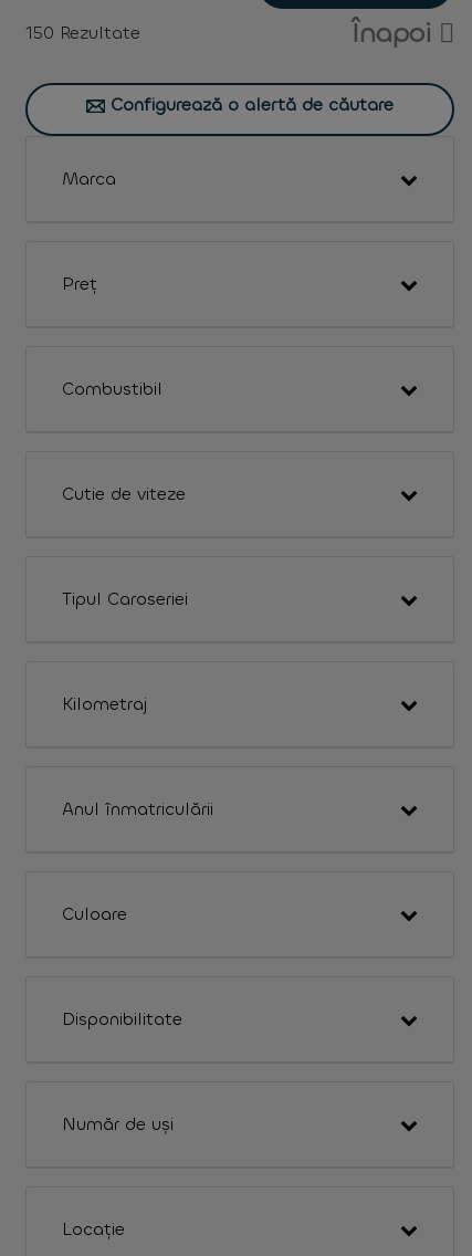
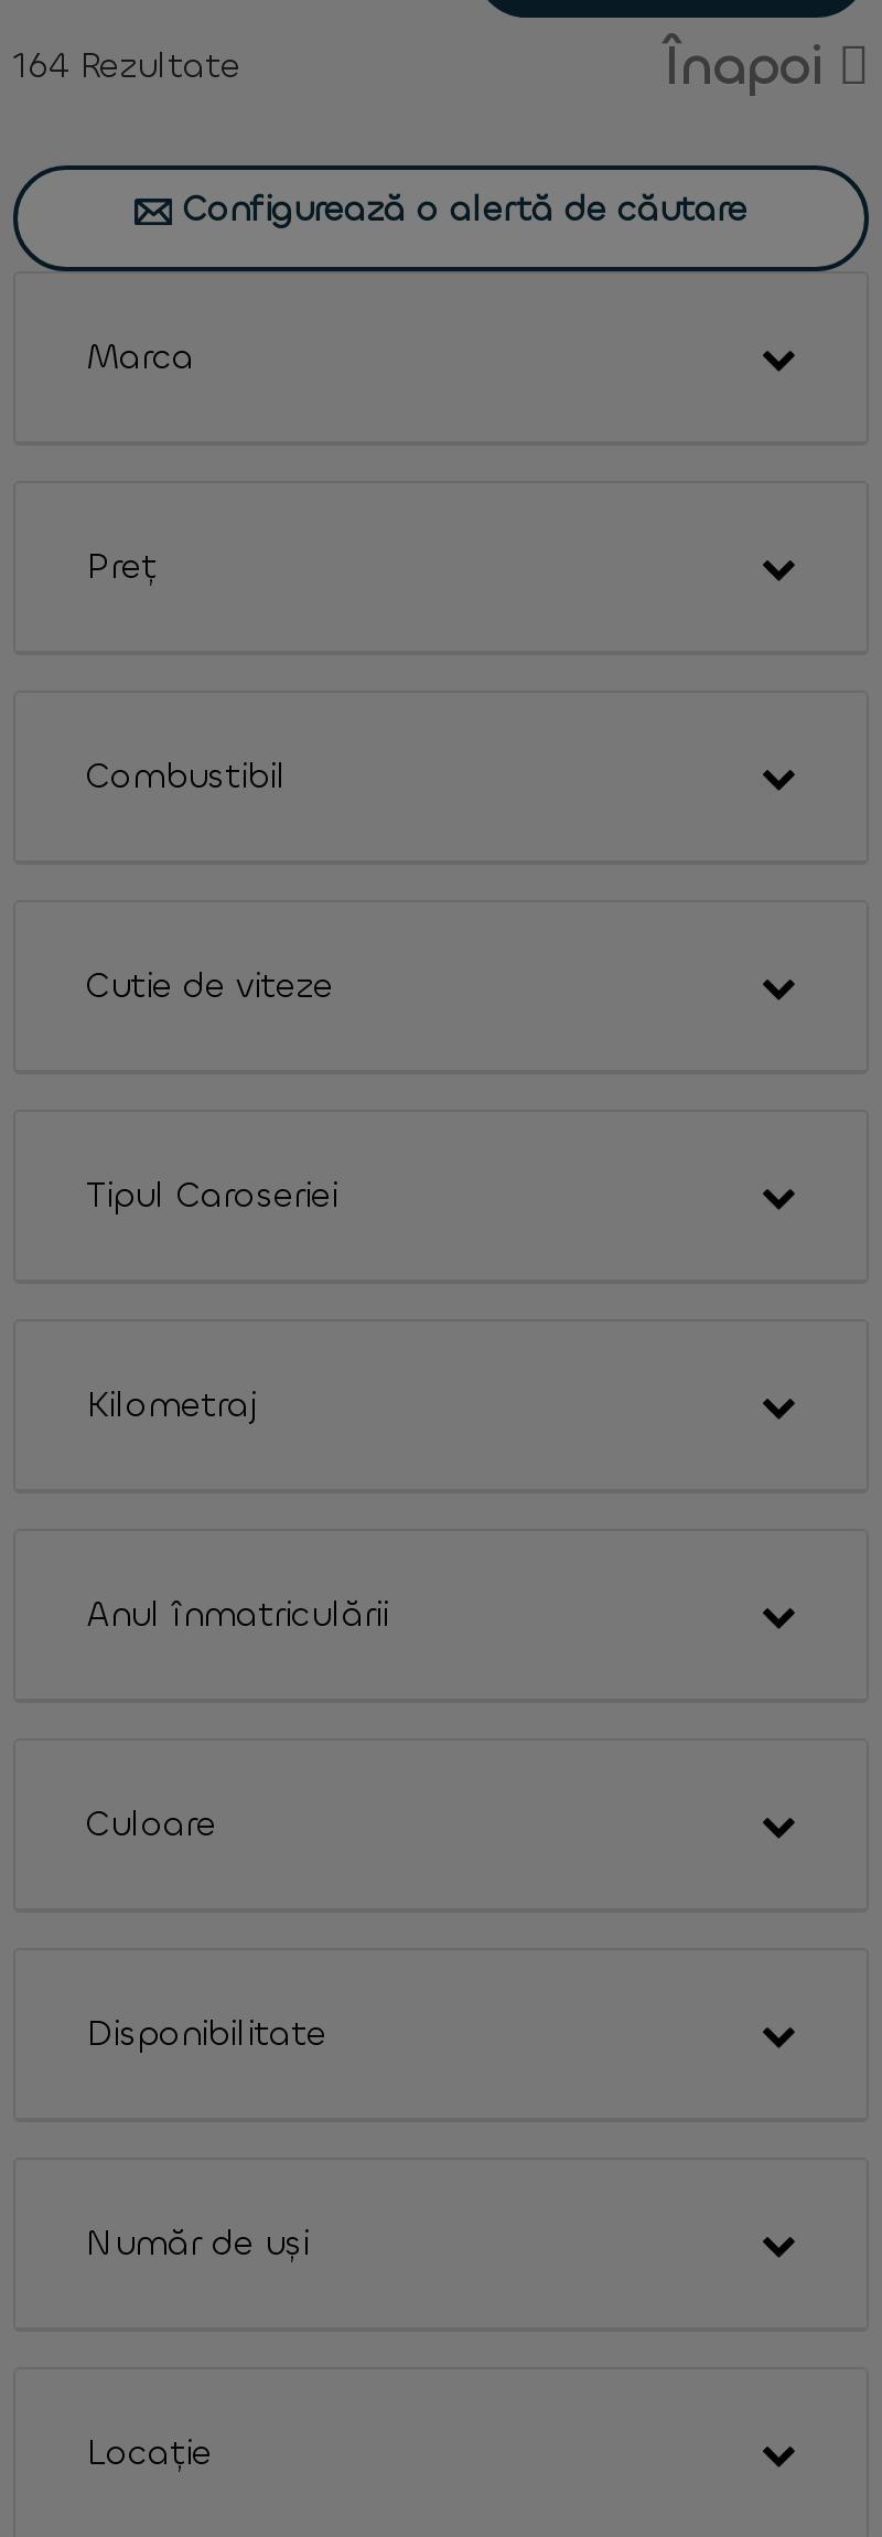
- 150 Rezultate
+ 164 Rezultate
